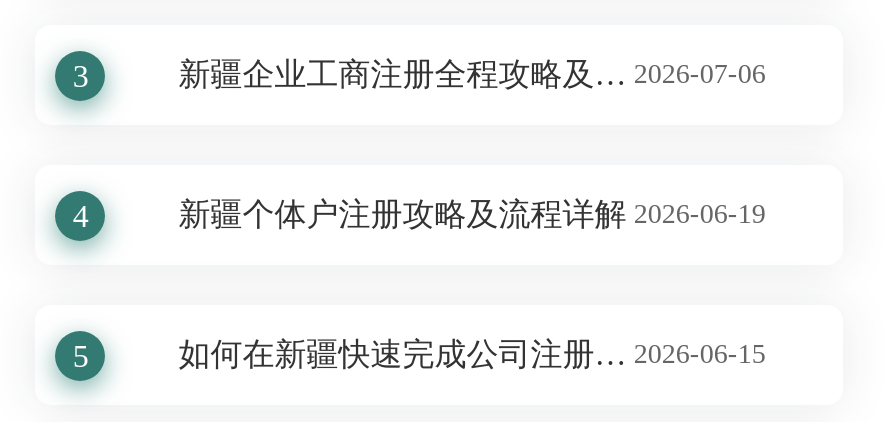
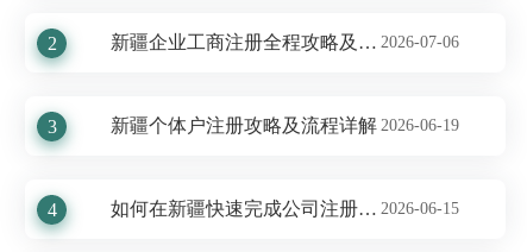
- 3
+ 2

- 4
+ 3

- 5
+ 4
